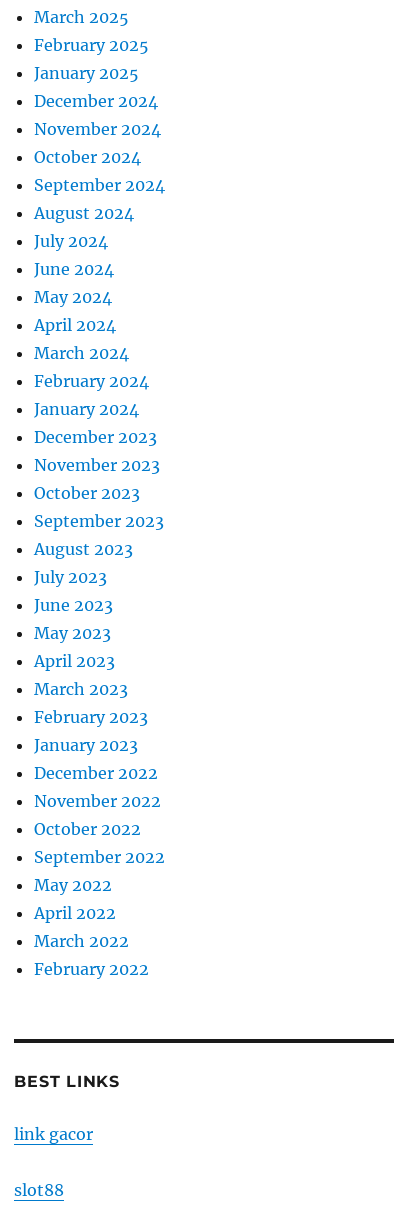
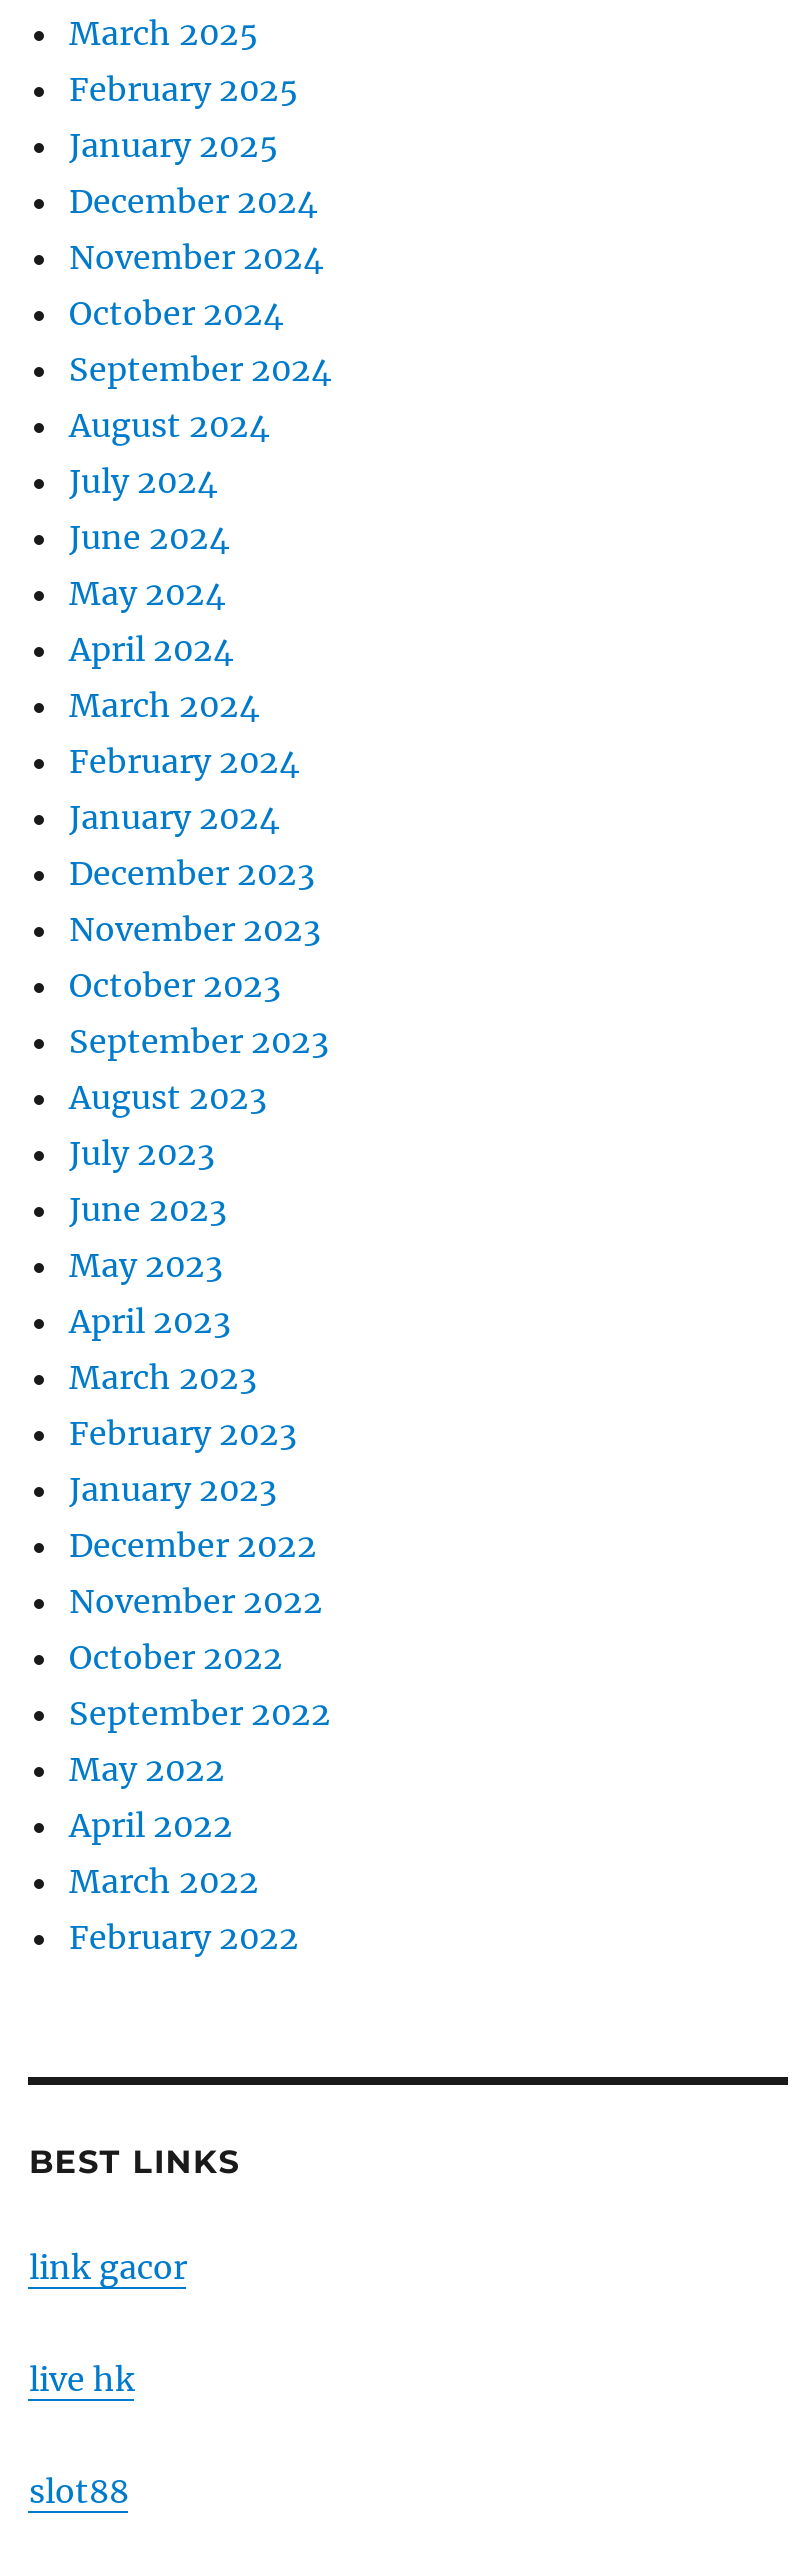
+ live hk
